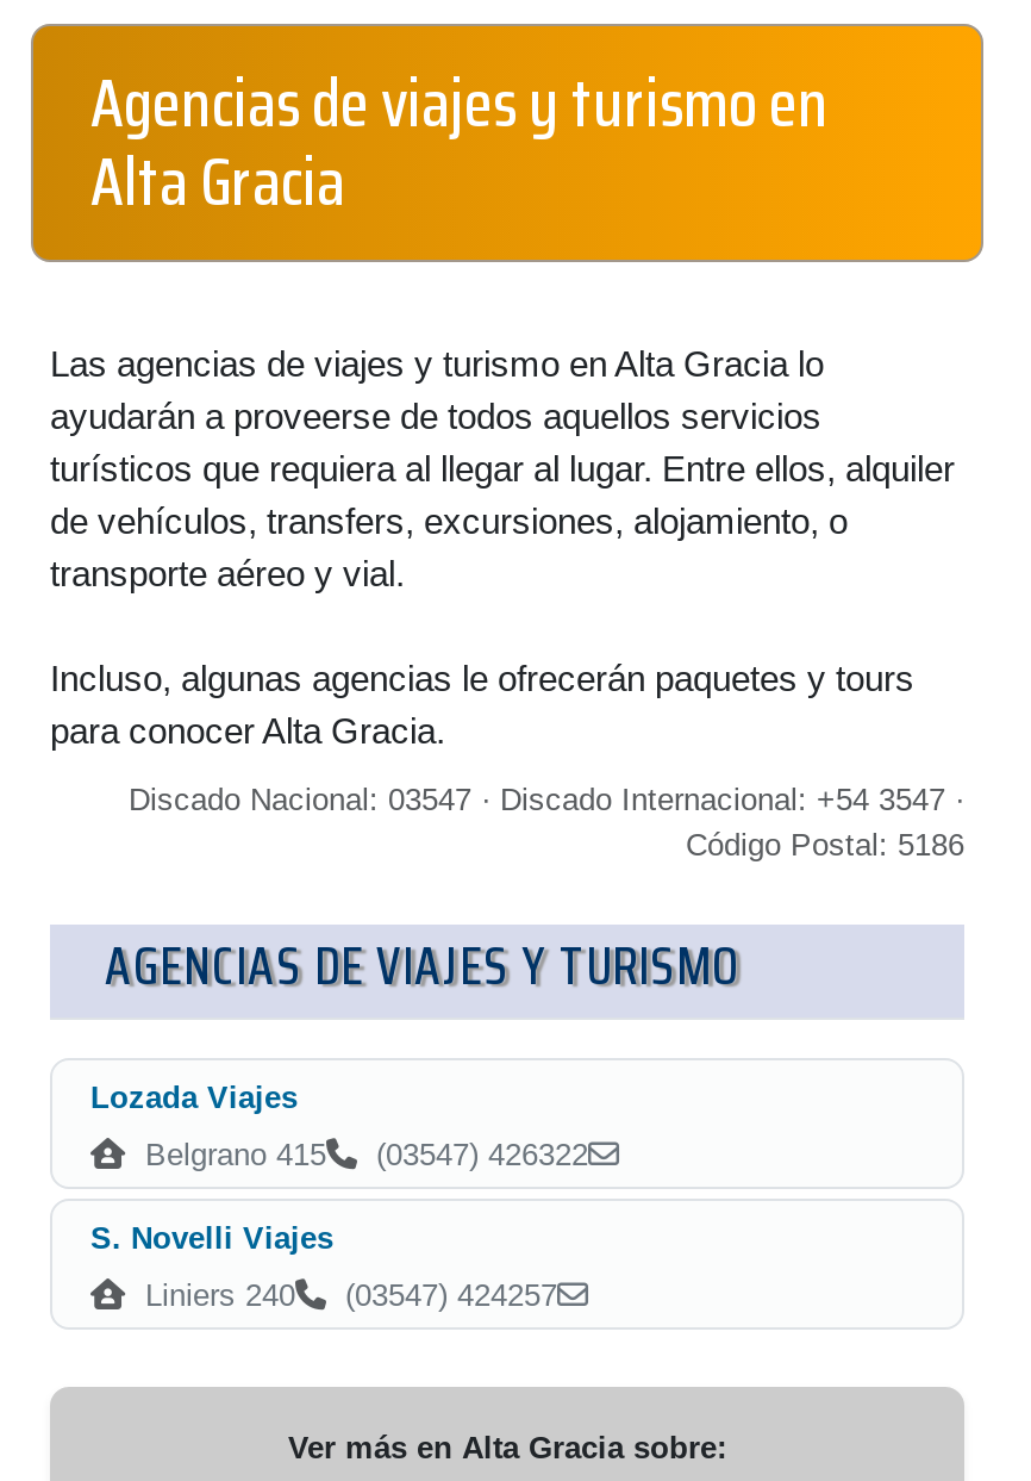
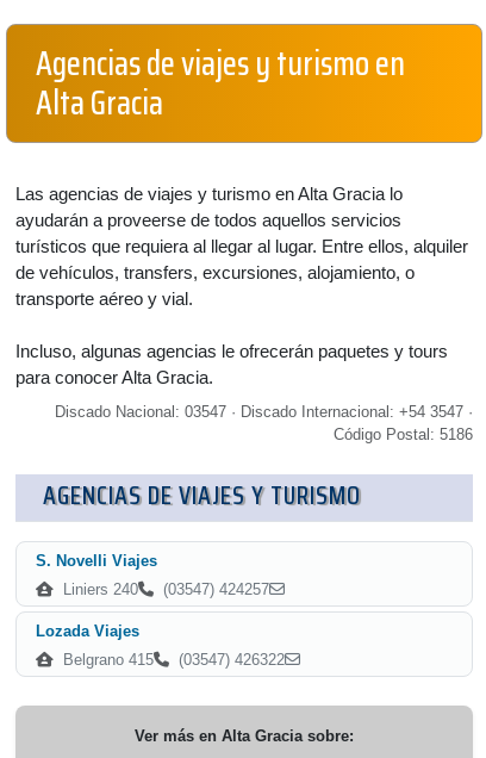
moved down: Lozada Viajes | Belgrano 415 | (03547) 426322

moved up: S. Novelli Viajes | Liniers 240 | (03547) 424257
